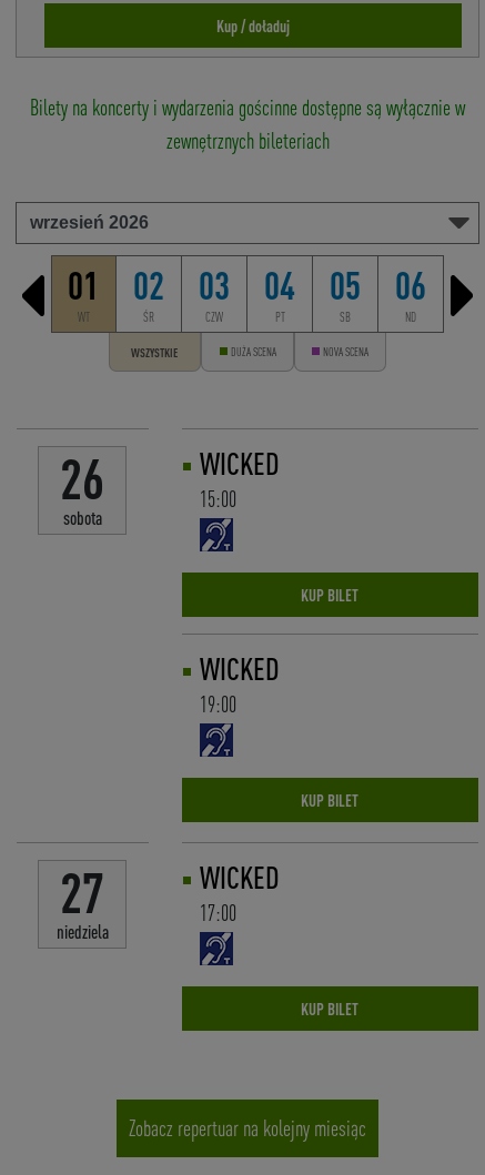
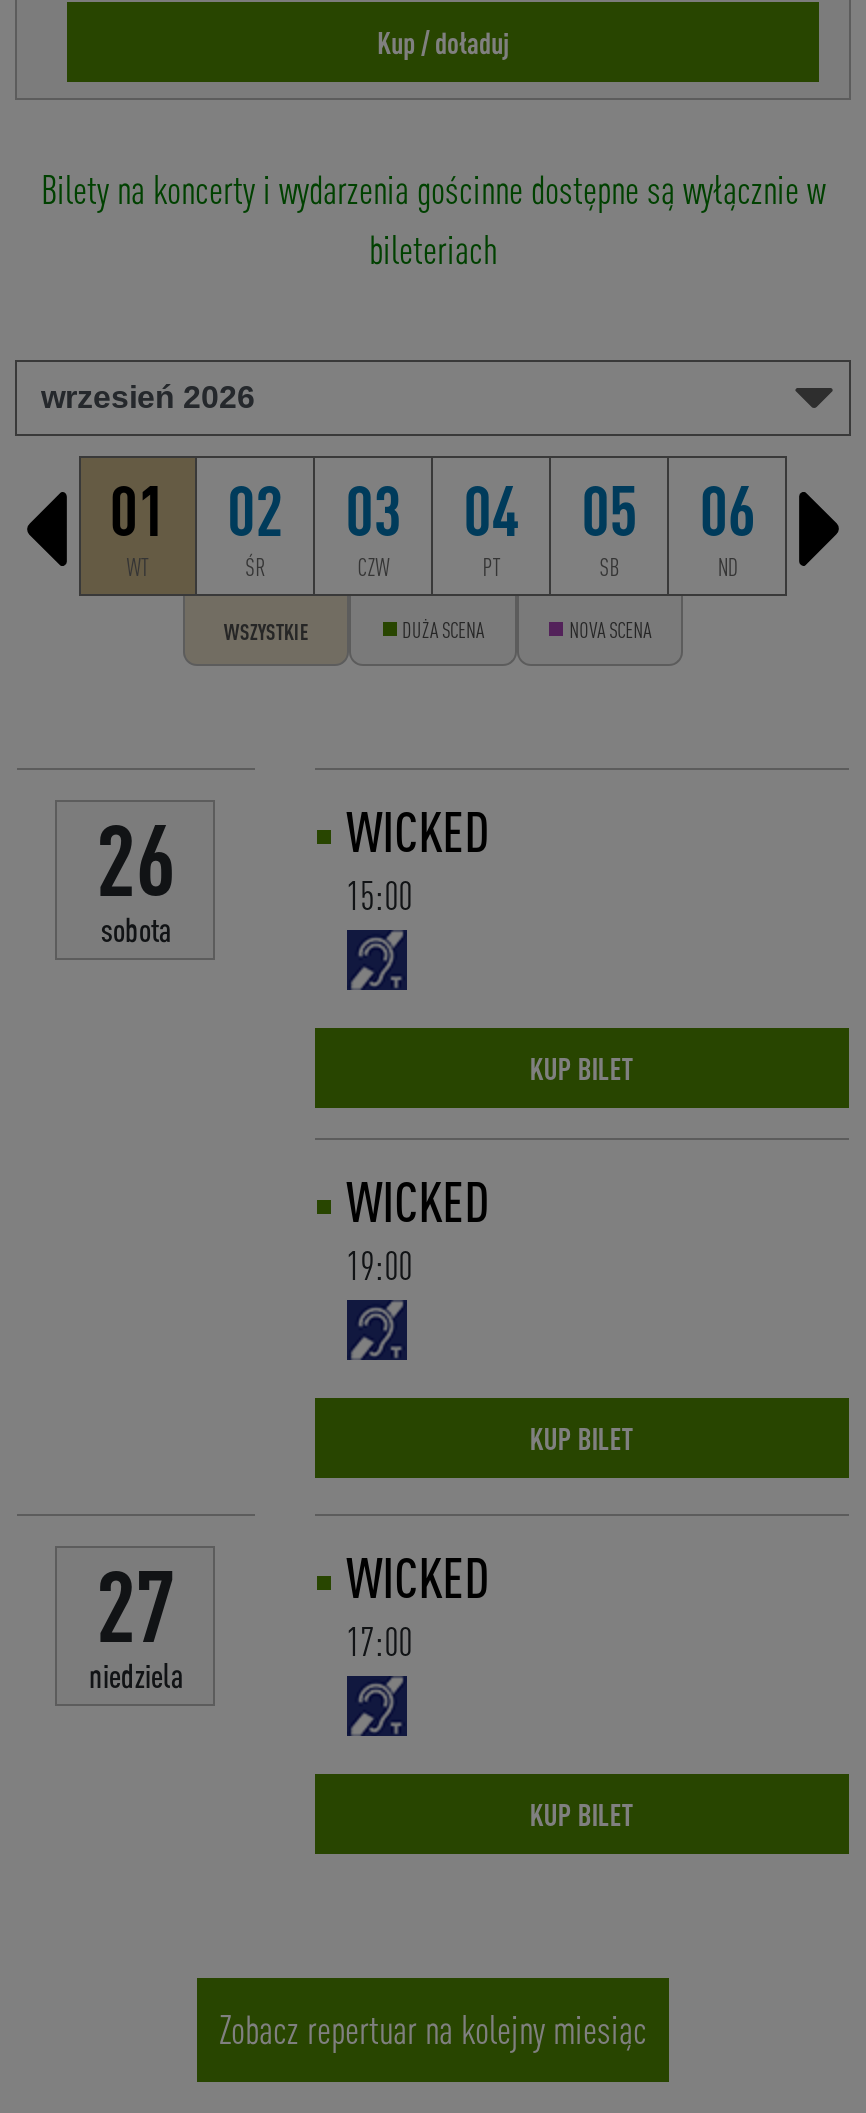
- zewnętrznych bileteriach
+ bileteriach
